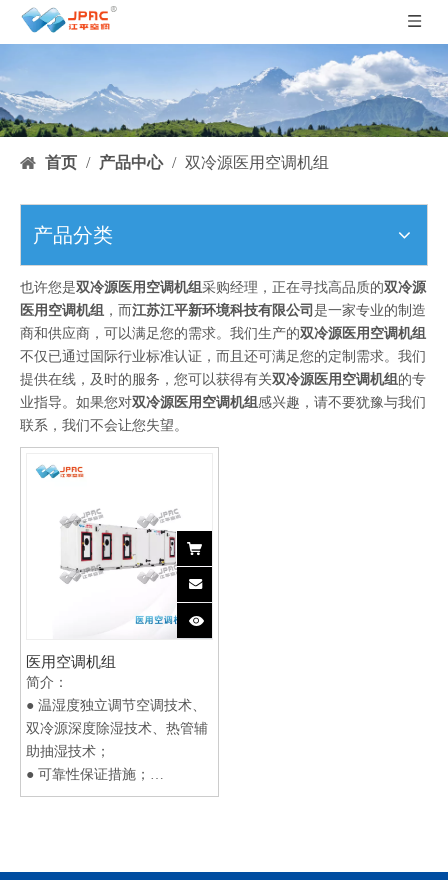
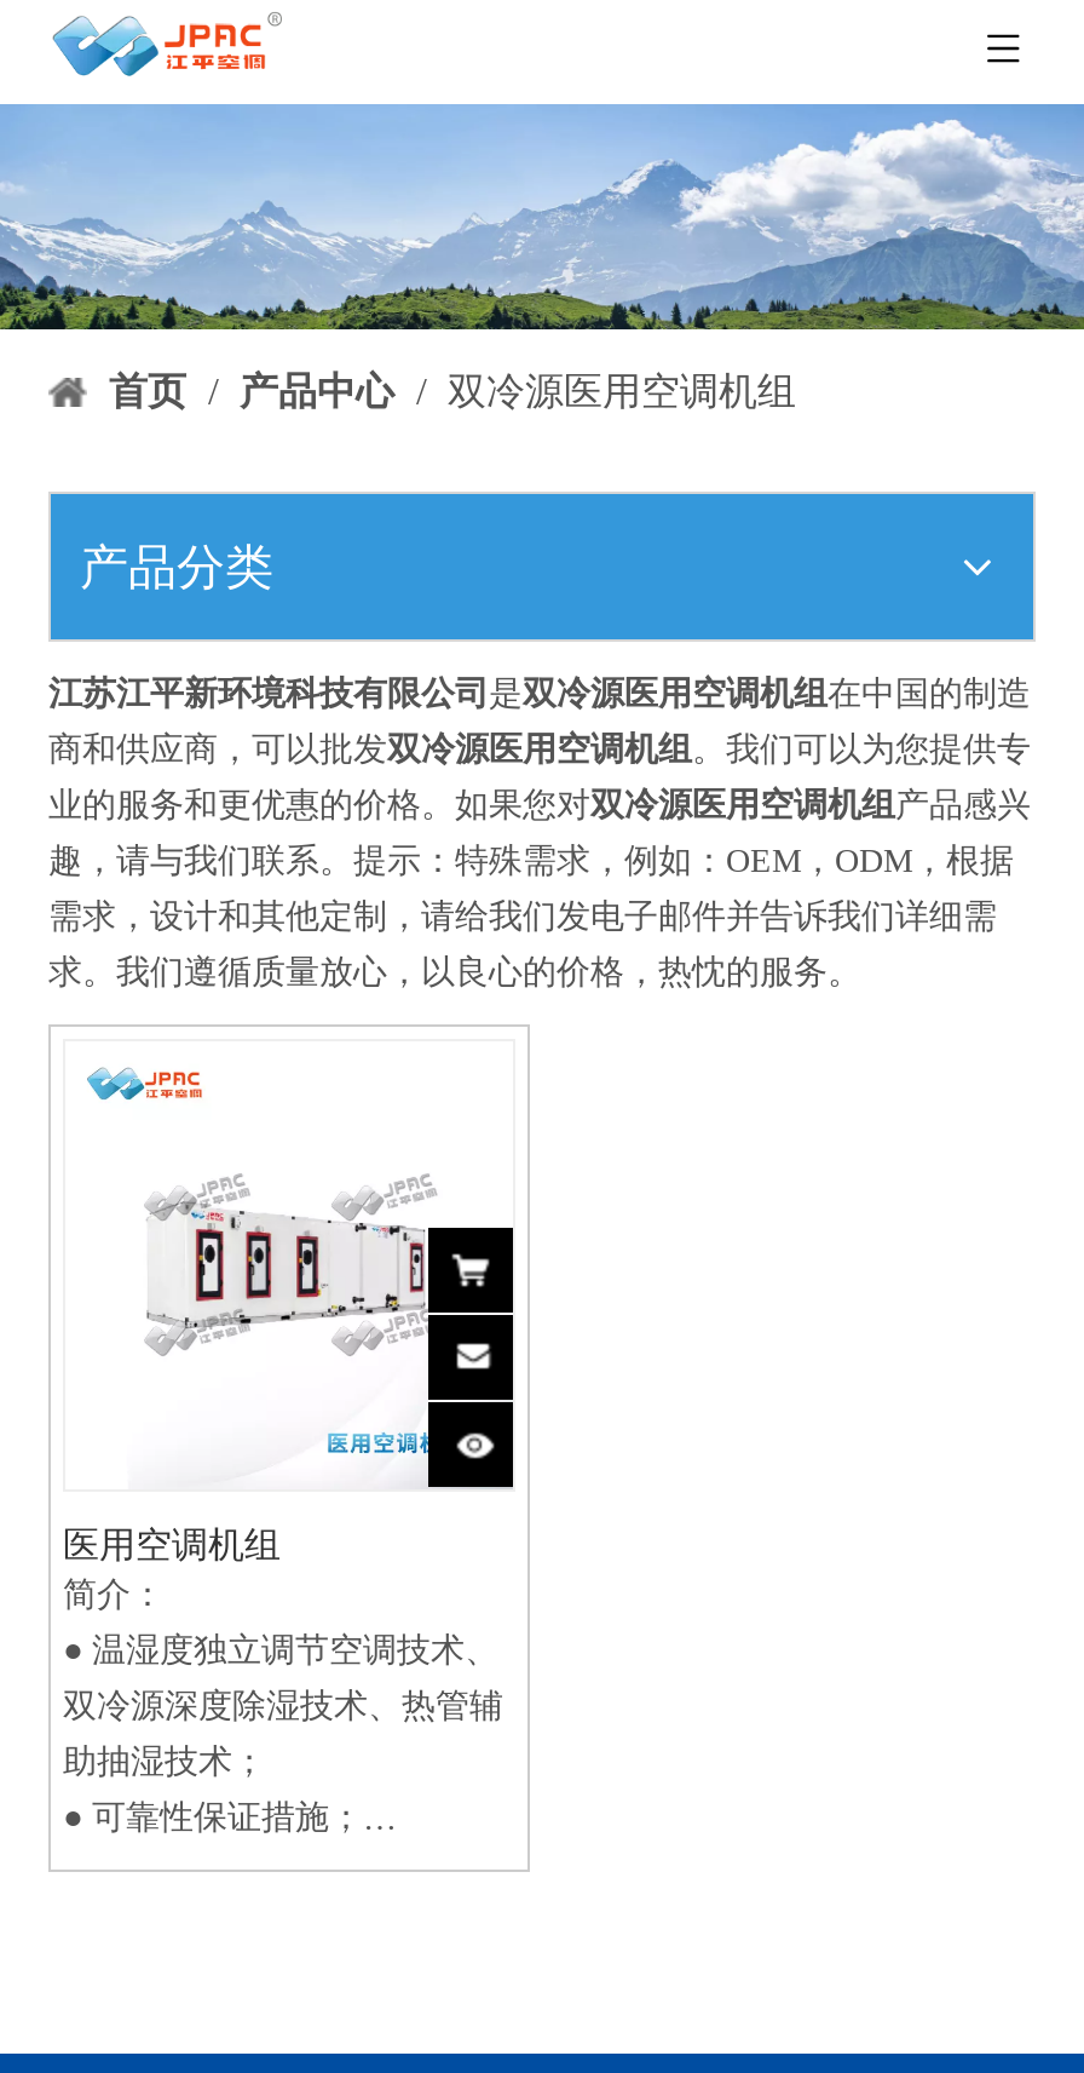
- 也许您是双冷源医用空调机组采购经理，正在寻找高品质的双冷源
- 医用空调机组，而江苏江平新环境科技有限公司是一家专业的制造
- 商和供应商，可以满足您的需求。我们生产的双冷源医用空调机组
- 不仅已通过国际行业标准认证，而且还可满足您的定制需求。我们
- 提供在线，及时的服务，您可以获得有关双冷源医用空调机组的专
- 业指导。如果您对双冷源医用空调机组感兴趣，请不要犹豫与我们
- 联系，我们不会让您失望。
+ 江苏江平新环境科技有限公司是双冷源医用空调机组在中国的制造
+ 商和供应商，可以批发双冷源医用空调机组。我们可以为您提供专
+ 业的服务和更优惠的价格。如果您对双冷源医用空调机组产品感兴
+ 趣，请与我们联系。提示：特殊需求，例如：OEM，ODM，根据
+ 需求，设计和其他定制，请给我们发电子邮件并告诉我们详细需
+ 求。我们遵循质量放心，以良心的价格，热忱的服务。
